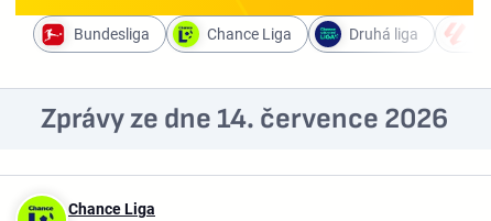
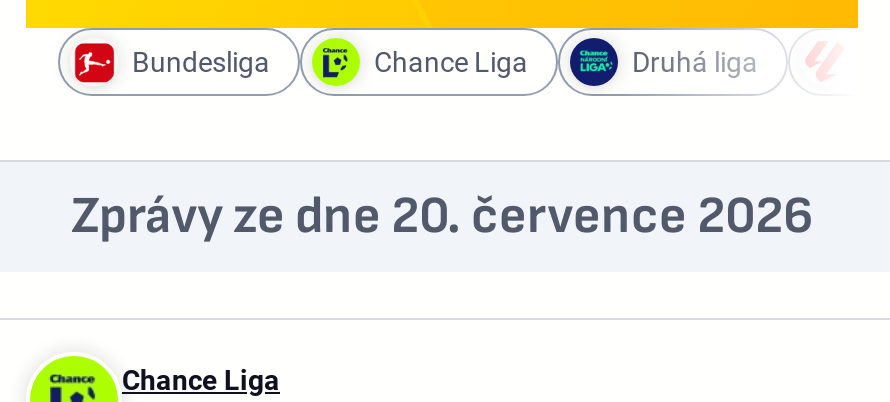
- Zprávy ze dne 14. července 2026
+ Zprávy ze dne 20. července 2026
